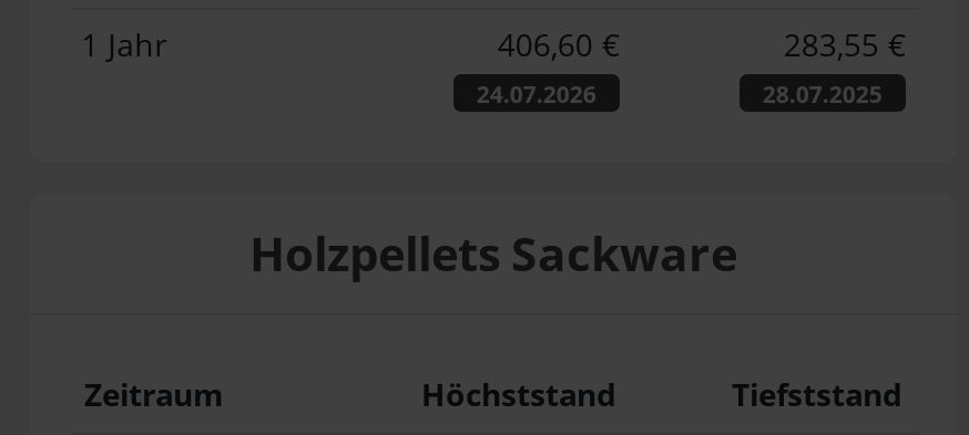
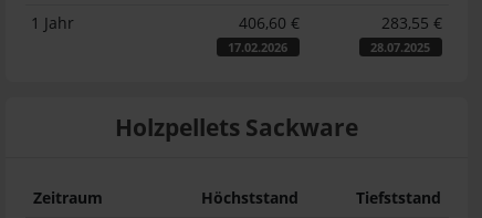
- 24.07.2026
+ 17.02.2026
